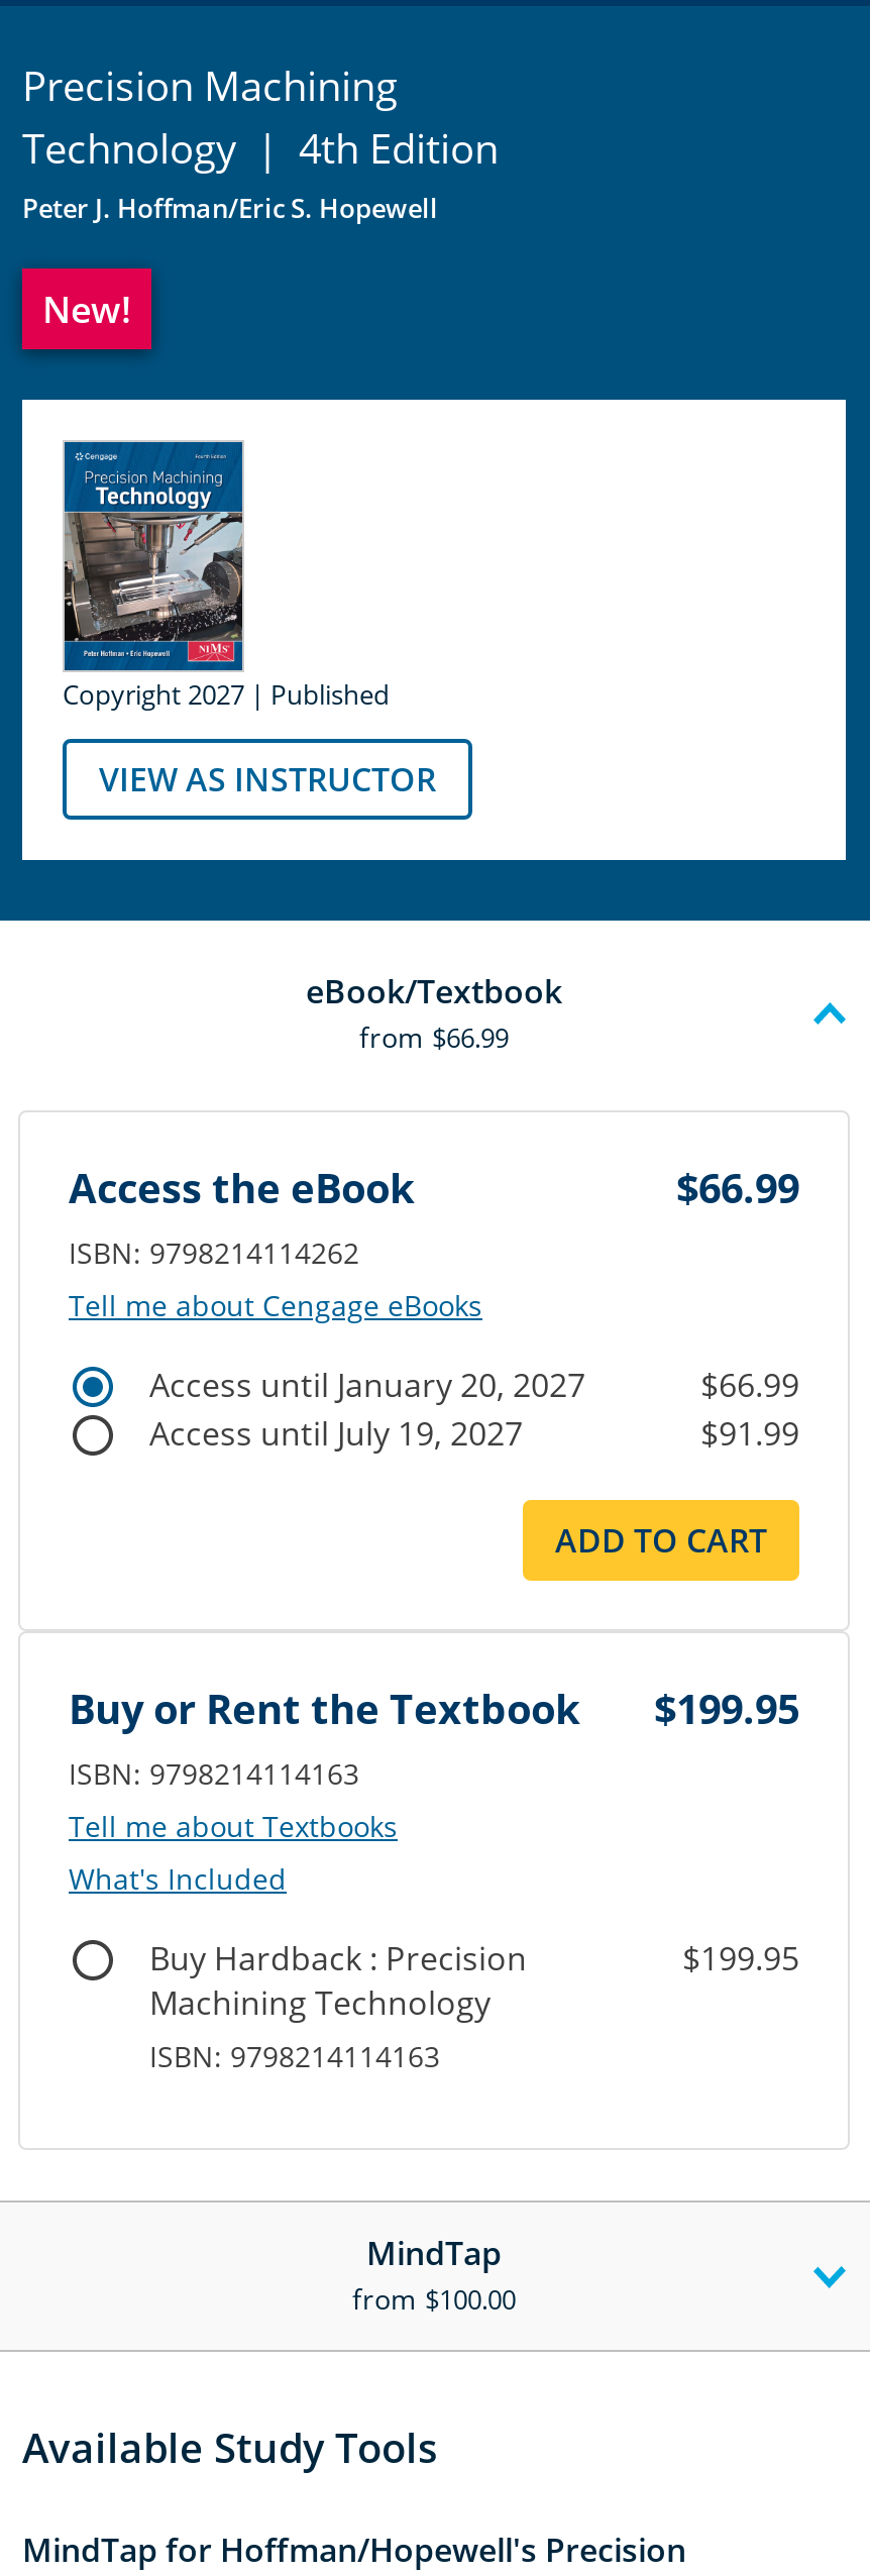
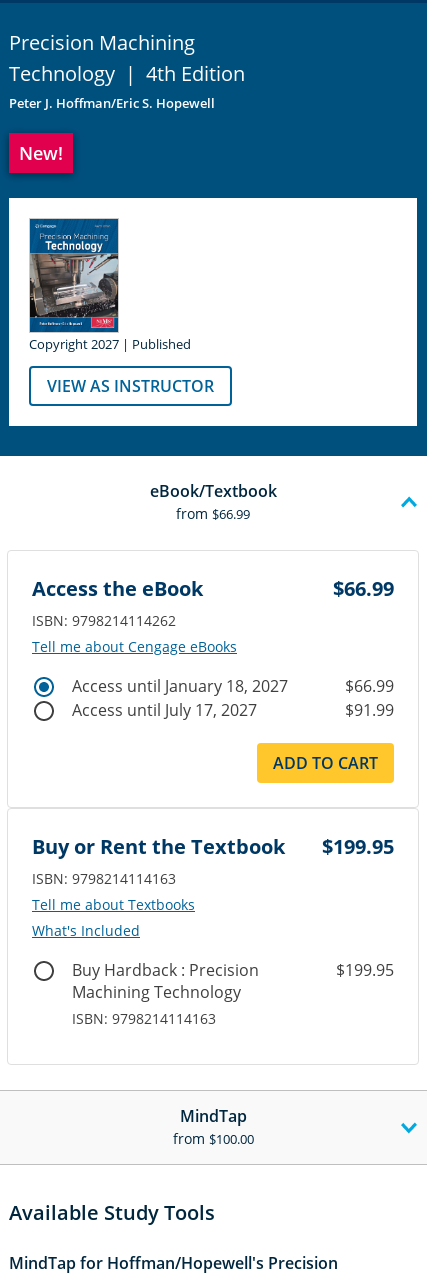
- Access until January 20, 2027
+ Access until January 18, 2027

- Access until July 19, 2027
+ Access until July 17, 2027
